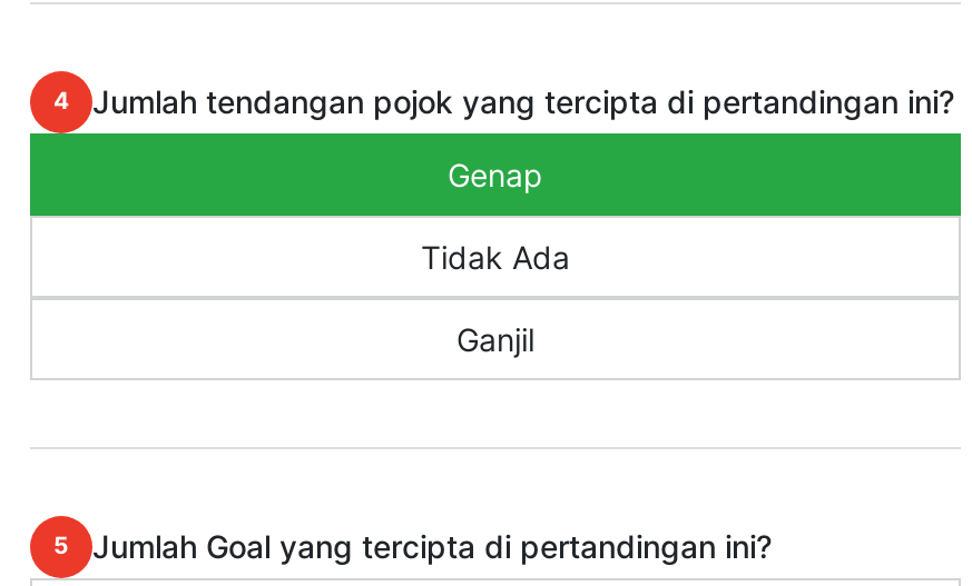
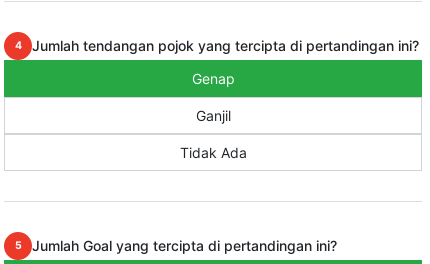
moved down: Tidak Ada

moved up: Ganjil
